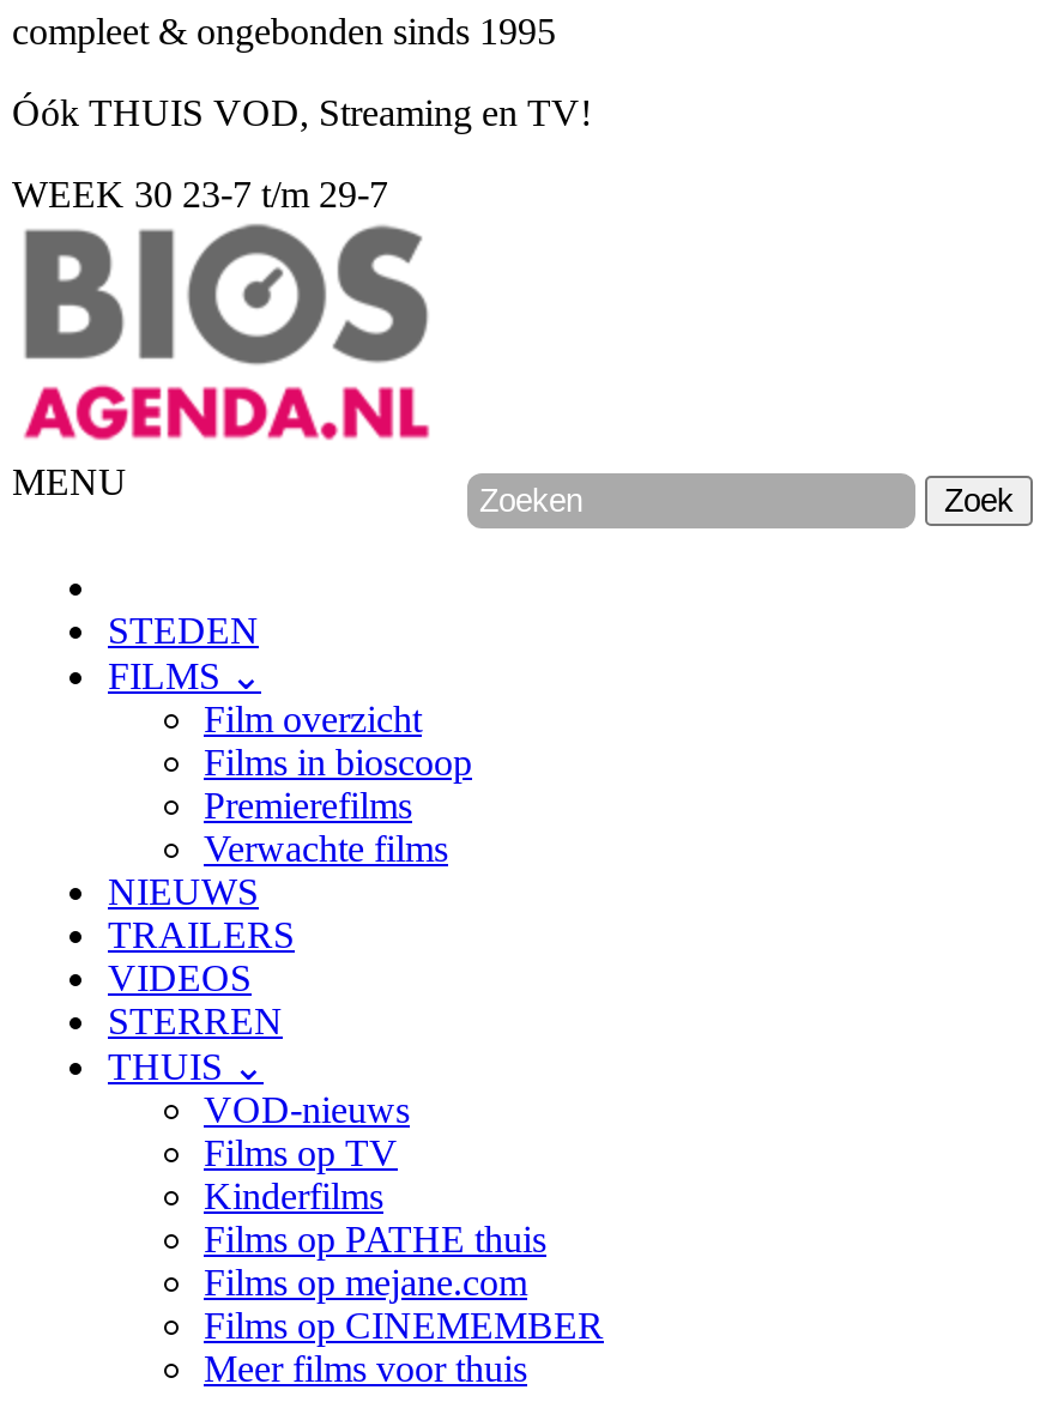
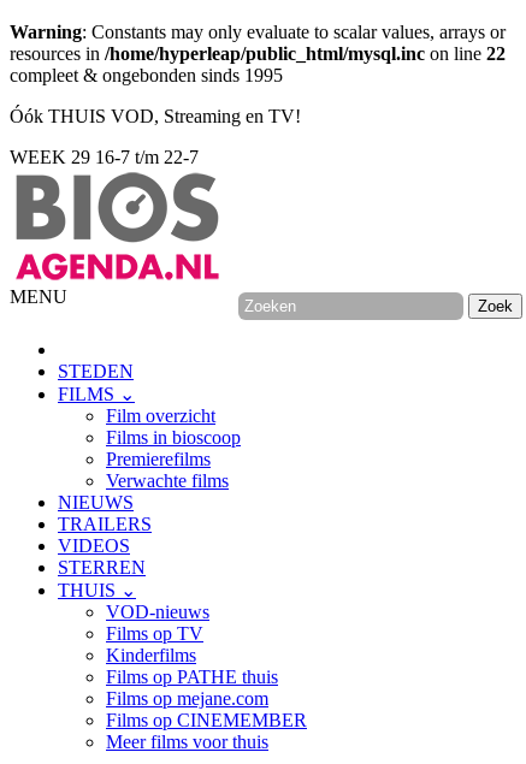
+ Warning: Constants may only evaluate to scalar values, arrays or
+ resources in /home/hyperleap/public_html/mysql.inc on line 22

- WEEK 30 23-7 t/m 29-7
+ WEEK 29 16-7 t/m 22-7
